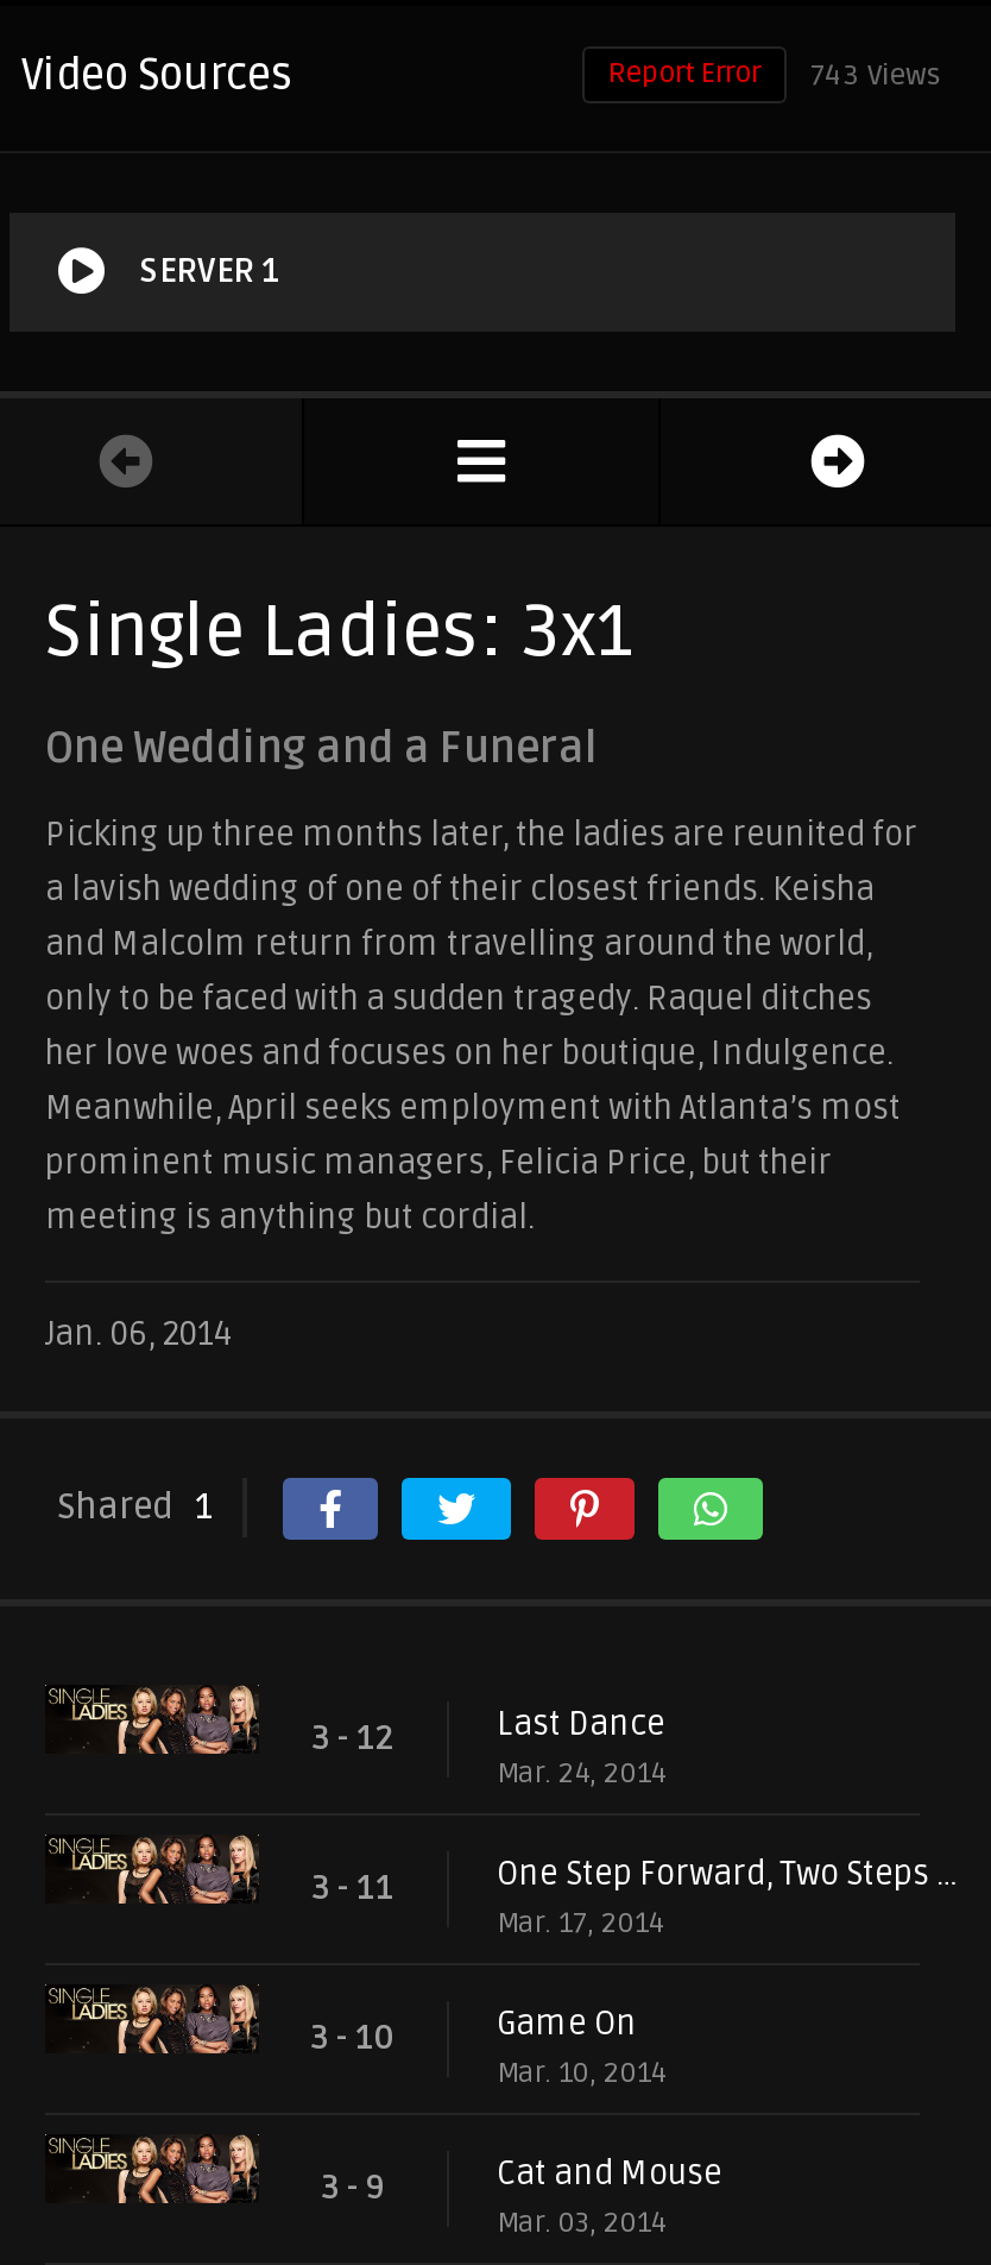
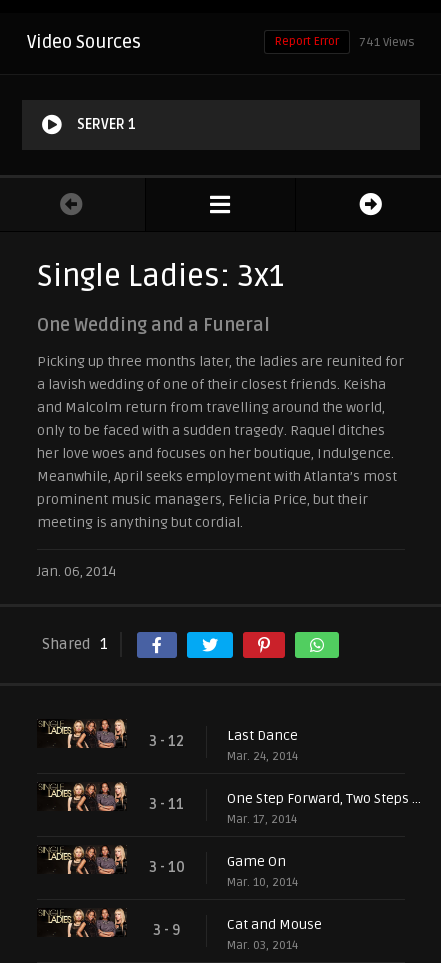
- Report Error 743 Views
+ Report Error 741 Views
